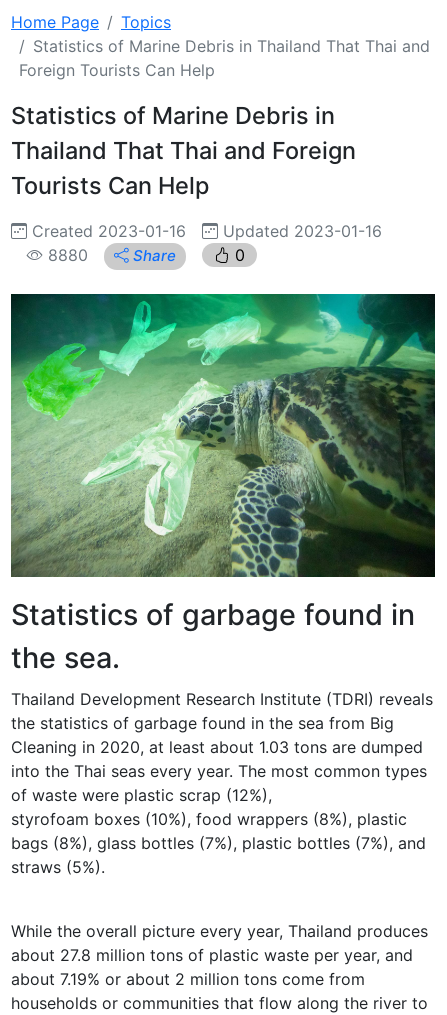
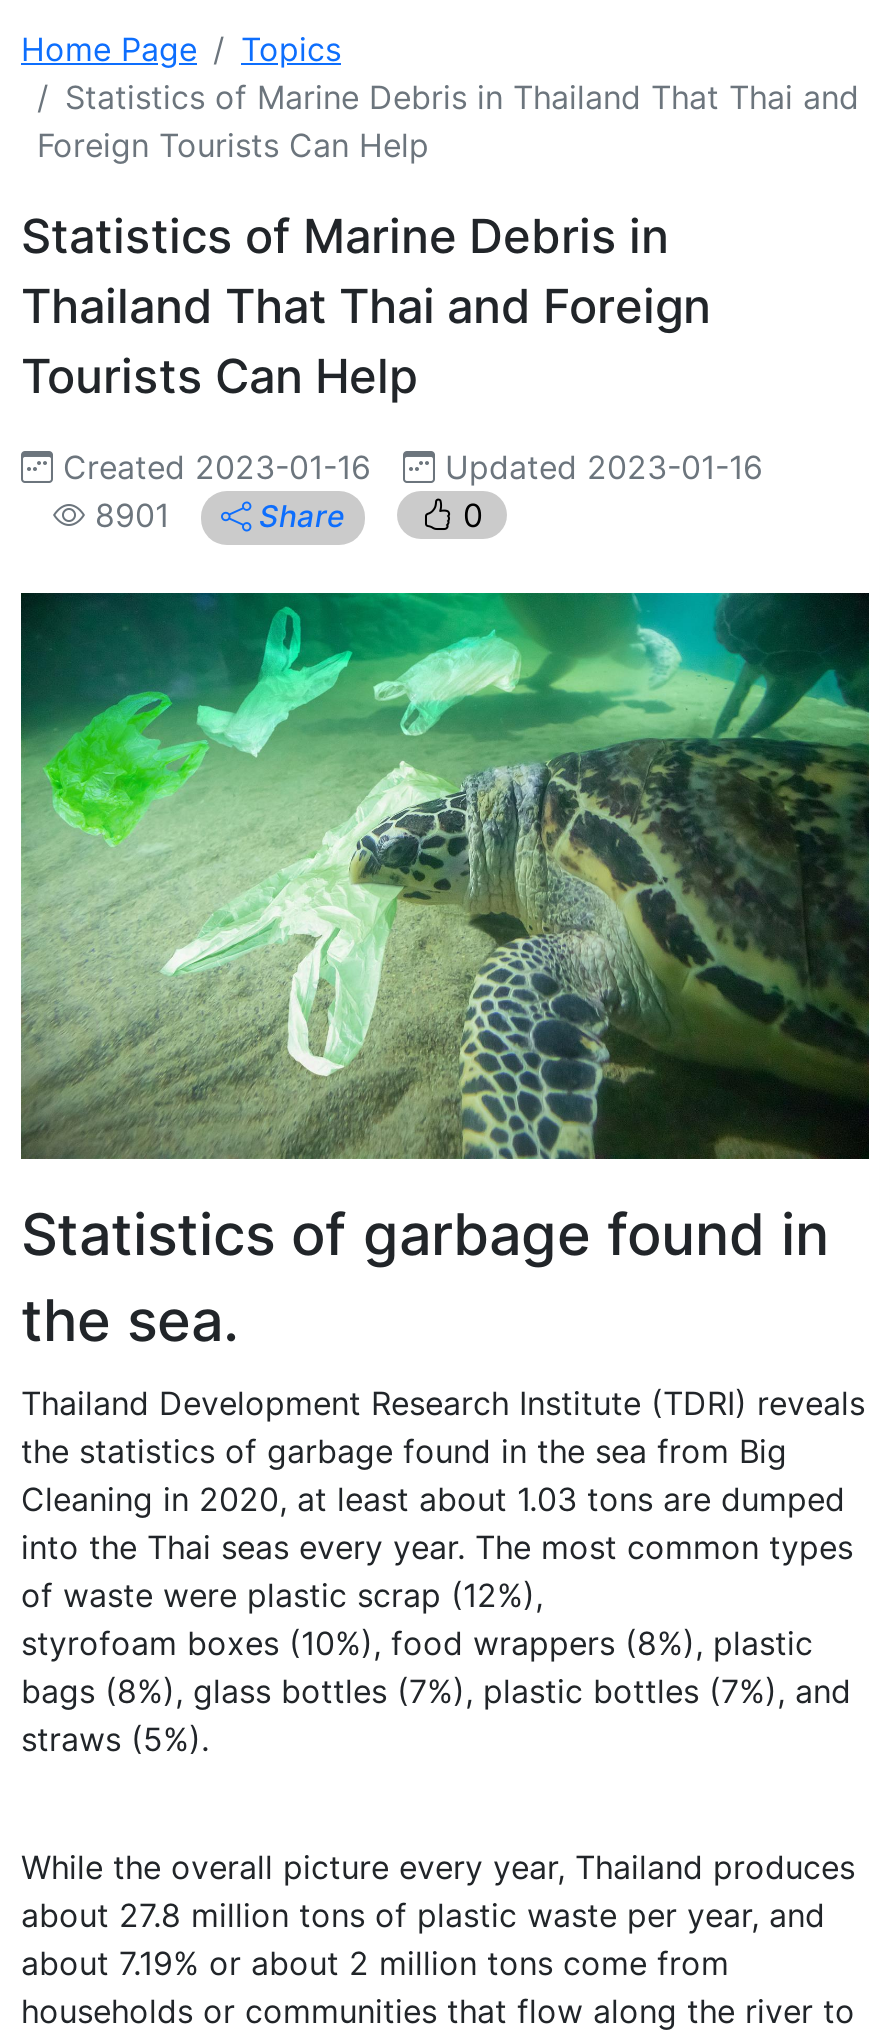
- 8880
+ 8901
